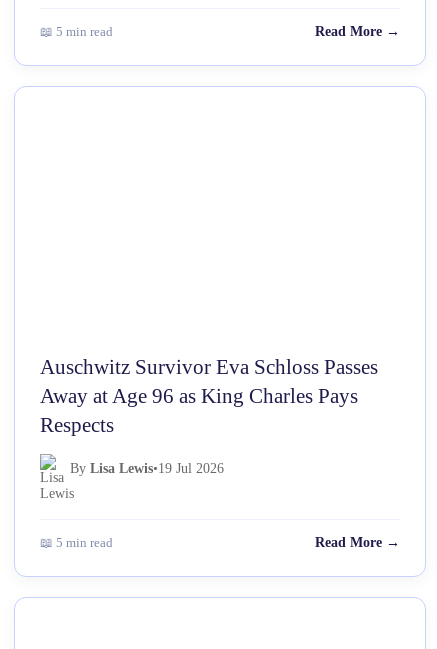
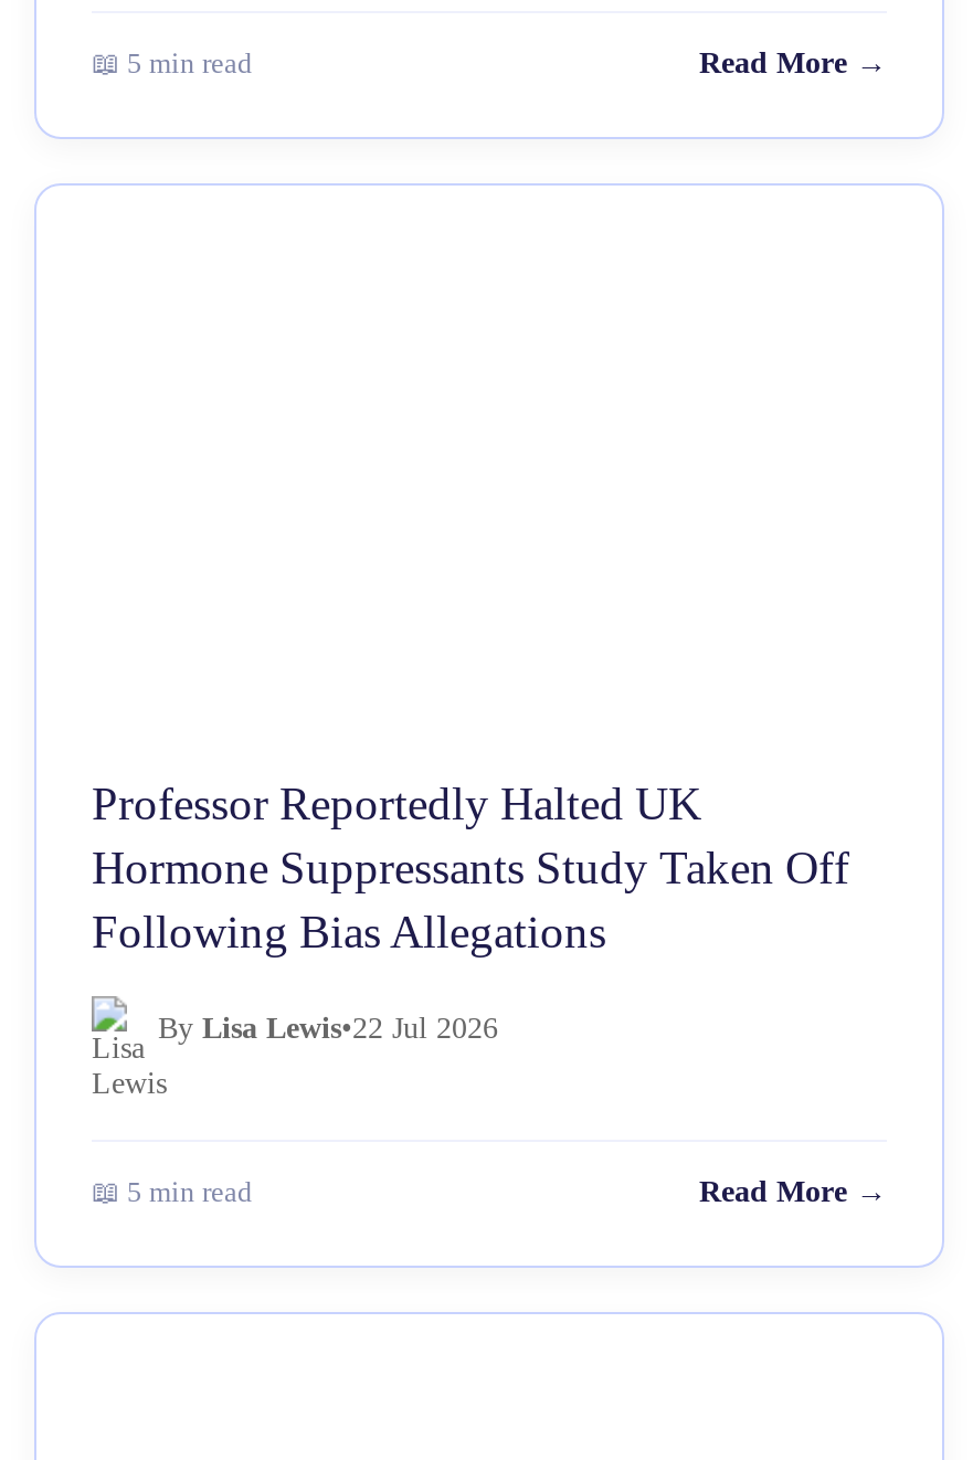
- Auschwitz Survivor Eva Schloss Passes
- Away at Age 96 as King Charles Pays
- Respects
+ Professor Reportedly Halted UK
+ Hormone Suppressants Study Taken Off
+ Following Bias Allegations

- By Lisa Lewis•19 Jul 2026
+ By Lisa Lewis•22 Jul 2026
